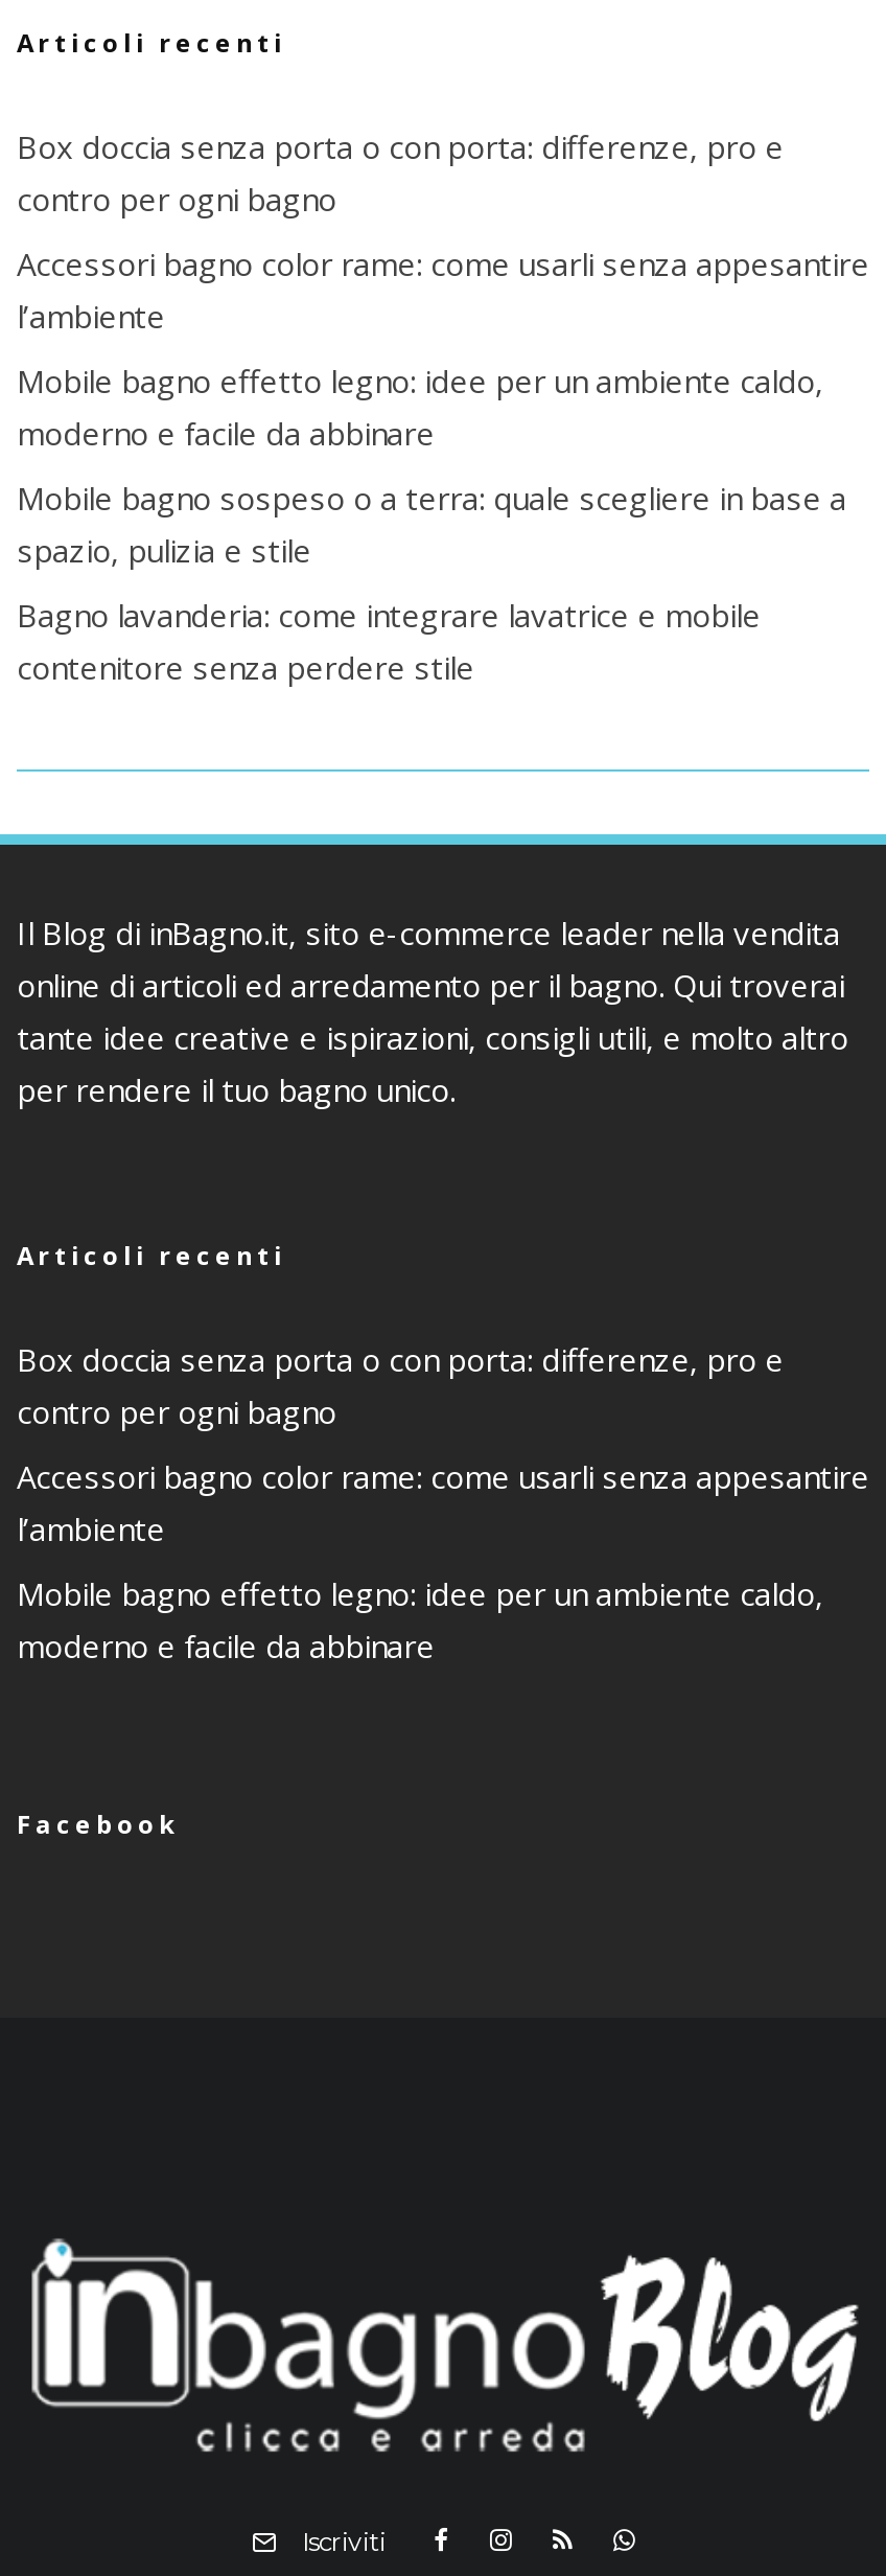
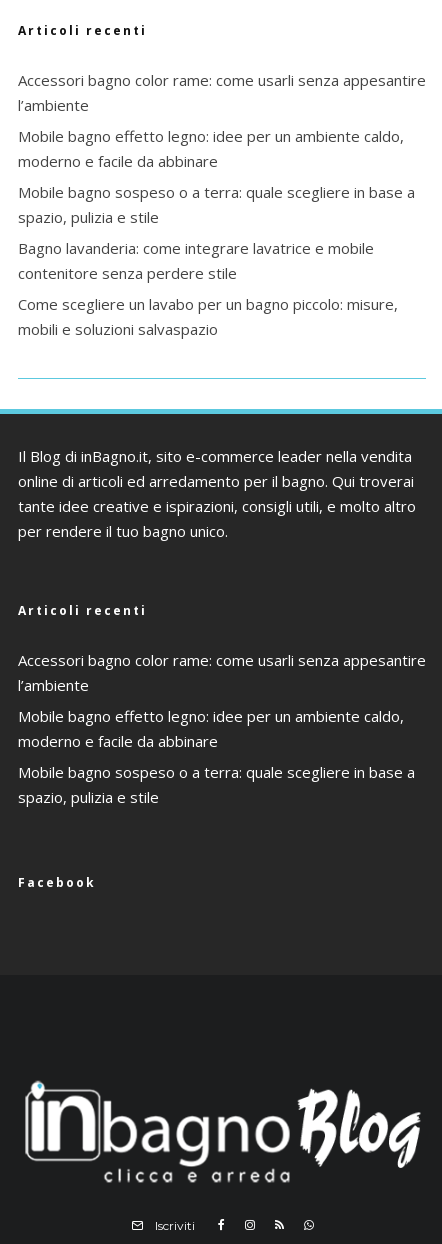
- Box doccia senza porta o con porta: differenze, pro e
- contro per ogni bagno

moved up: Accessori bagno color rame: come usarli senza appesantire | l’ambiente | Mobile bagno effetto legno: idee per un ambiente caldo, | moderno e facile da abbinare | Mobile bagno sospeso o a terra: quale scegliere in base a | spazio, pulizia e stile | Bagno lavanderia: come integrare lavatrice e mobile | contenitore senza perdere stile

+ Come scegliere un lavabo per un bagno piccolo: misure,
+ mobili e soluzioni salvaspazio

- Box doccia senza porta o con porta: differenze, pro e
- contro per ogni bagno

moved up: Accessori bagno color rame: come usarli senza appesantire | l’ambiente | Mobile bagno effetto legno: idee per un ambiente caldo, | moderno e facile da abbinare

+ Mobile bagno sospeso o a terra: quale scegliere in base a
+ spazio, pulizia e stile
